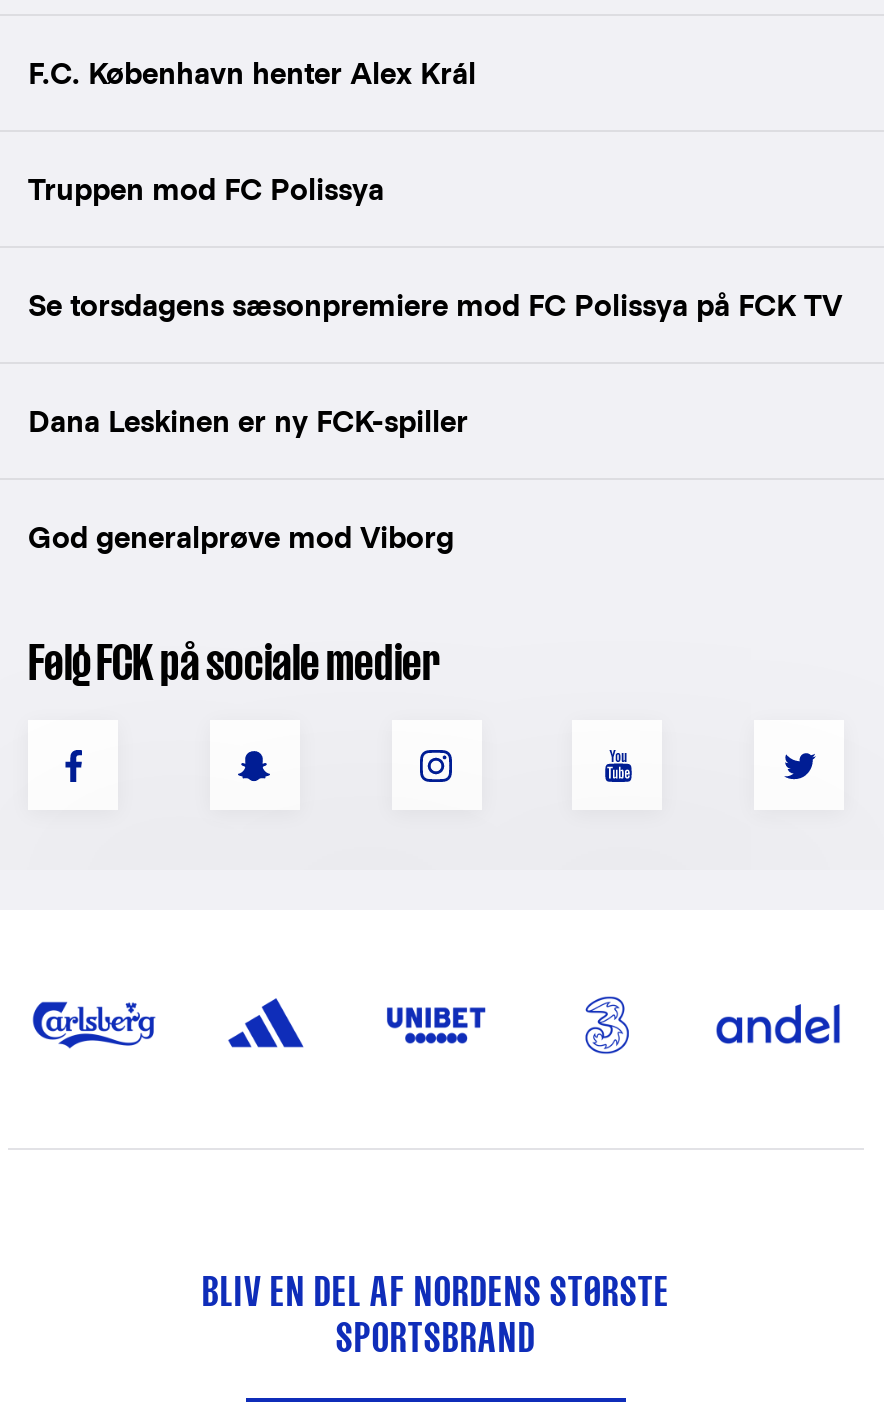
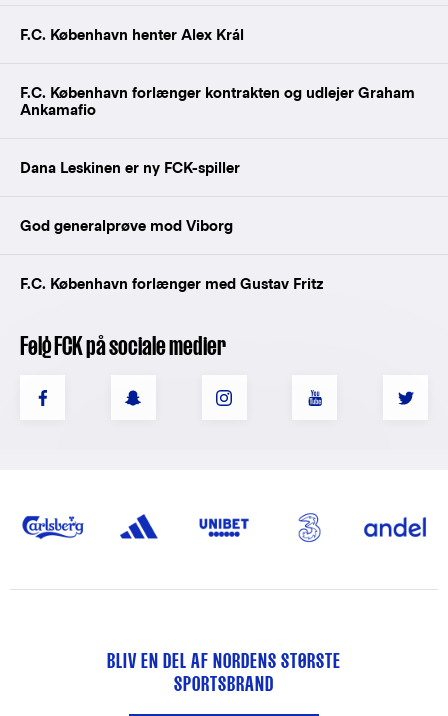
- Truppen mod FC Polissya
- Se torsdagens sæsonpremiere mod FC Polissya på FCK TV
+ F.C. København forlænger kontrakten og udlejer Graham
+ Ankamafio

moved up: Dana Leskinen er ny FCK-spiller | God generalprøve mod Viborg

+ F.C. København forlænger med Gustav Fritz
